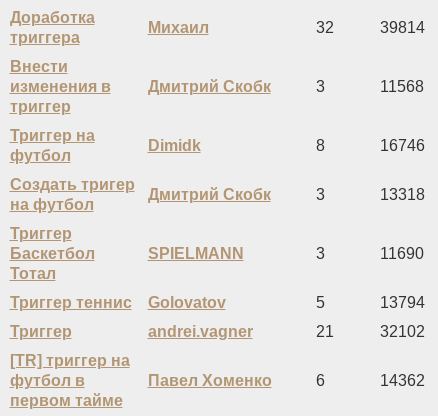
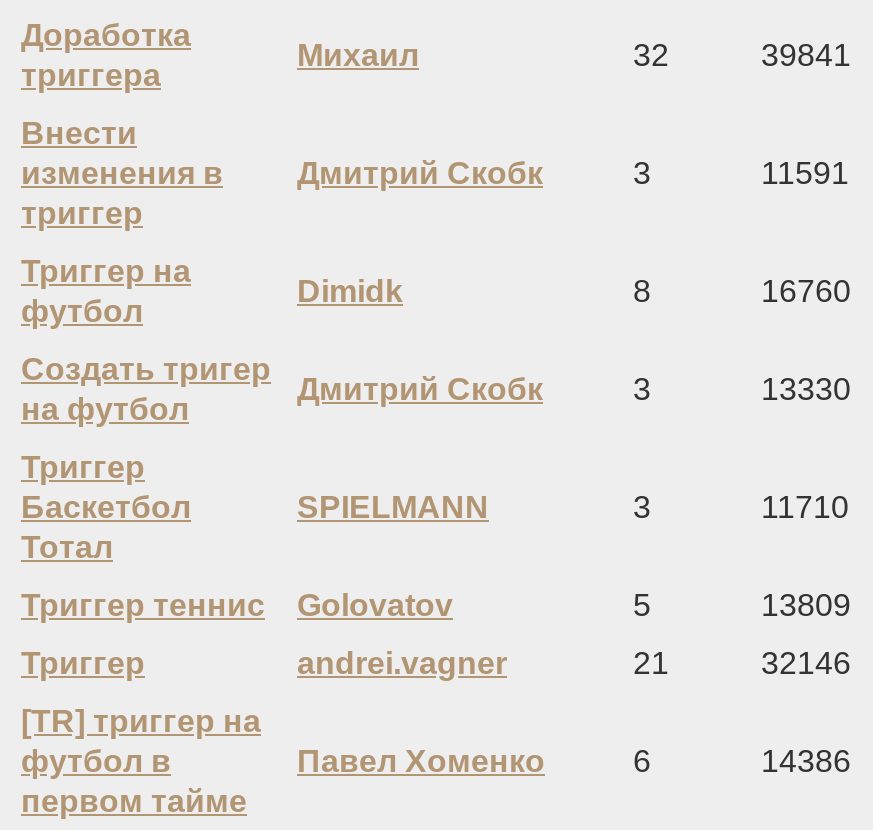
- 39814
+ 39841

- 11568
+ 11591

- 16746
+ 16760

- 13318
+ 13330

- 11690
+ 11710

- 13794
+ 13809

- 32102
+ 32146

- 14362
+ 14386
